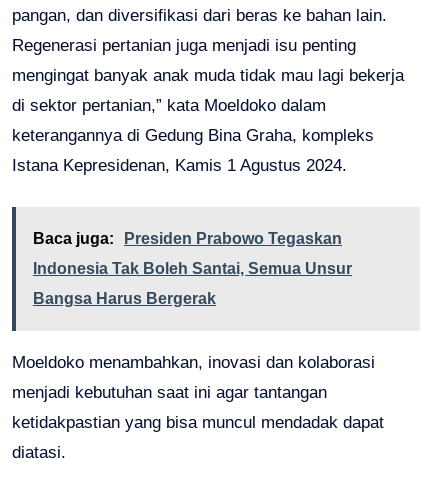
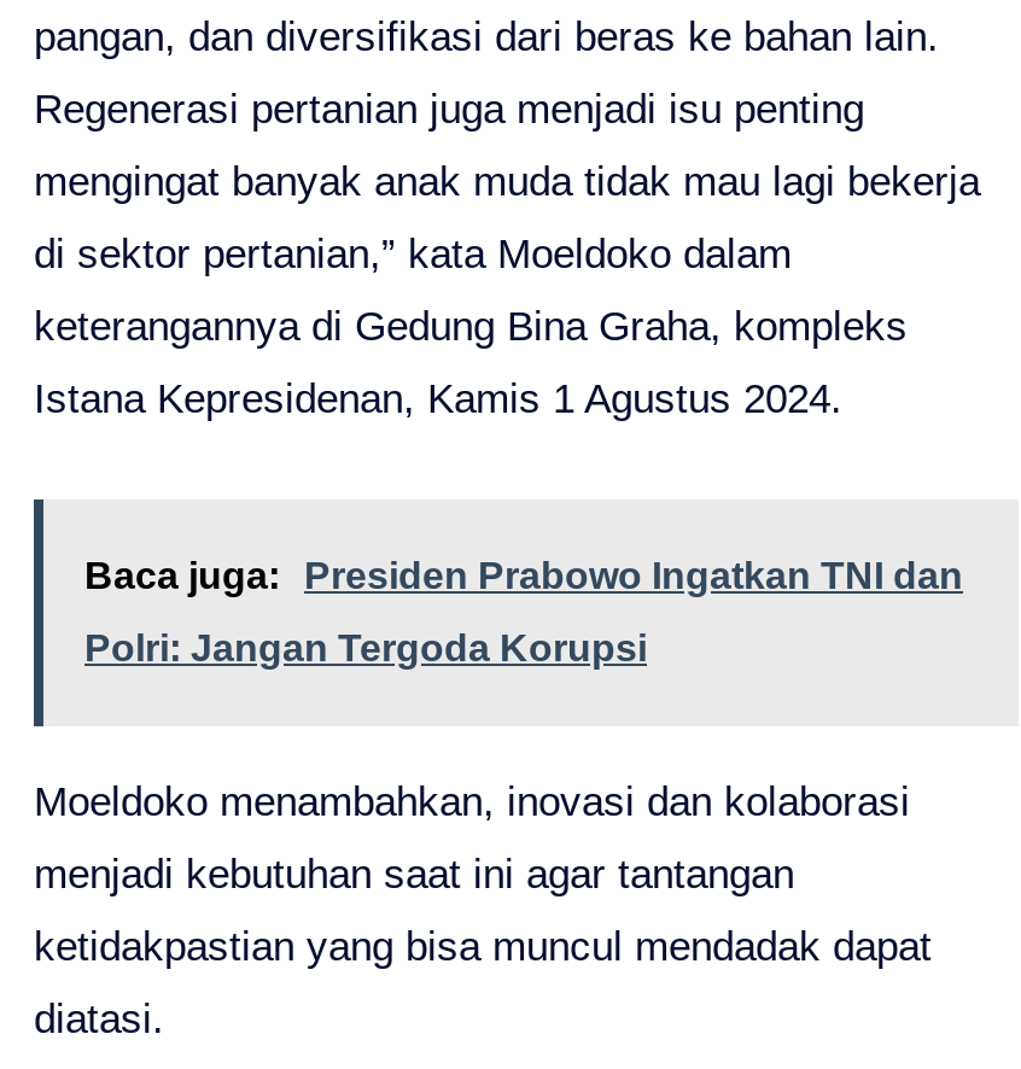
- Baca juga: Presiden Prabowo Tegaskan
- Indonesia Tak Boleh Santai, Semua Unsur
- Bangsa Harus Bergerak
+ Baca juga: Presiden Prabowo Ingatkan TNI dan
+ Polri: Jangan Tergoda Korupsi
